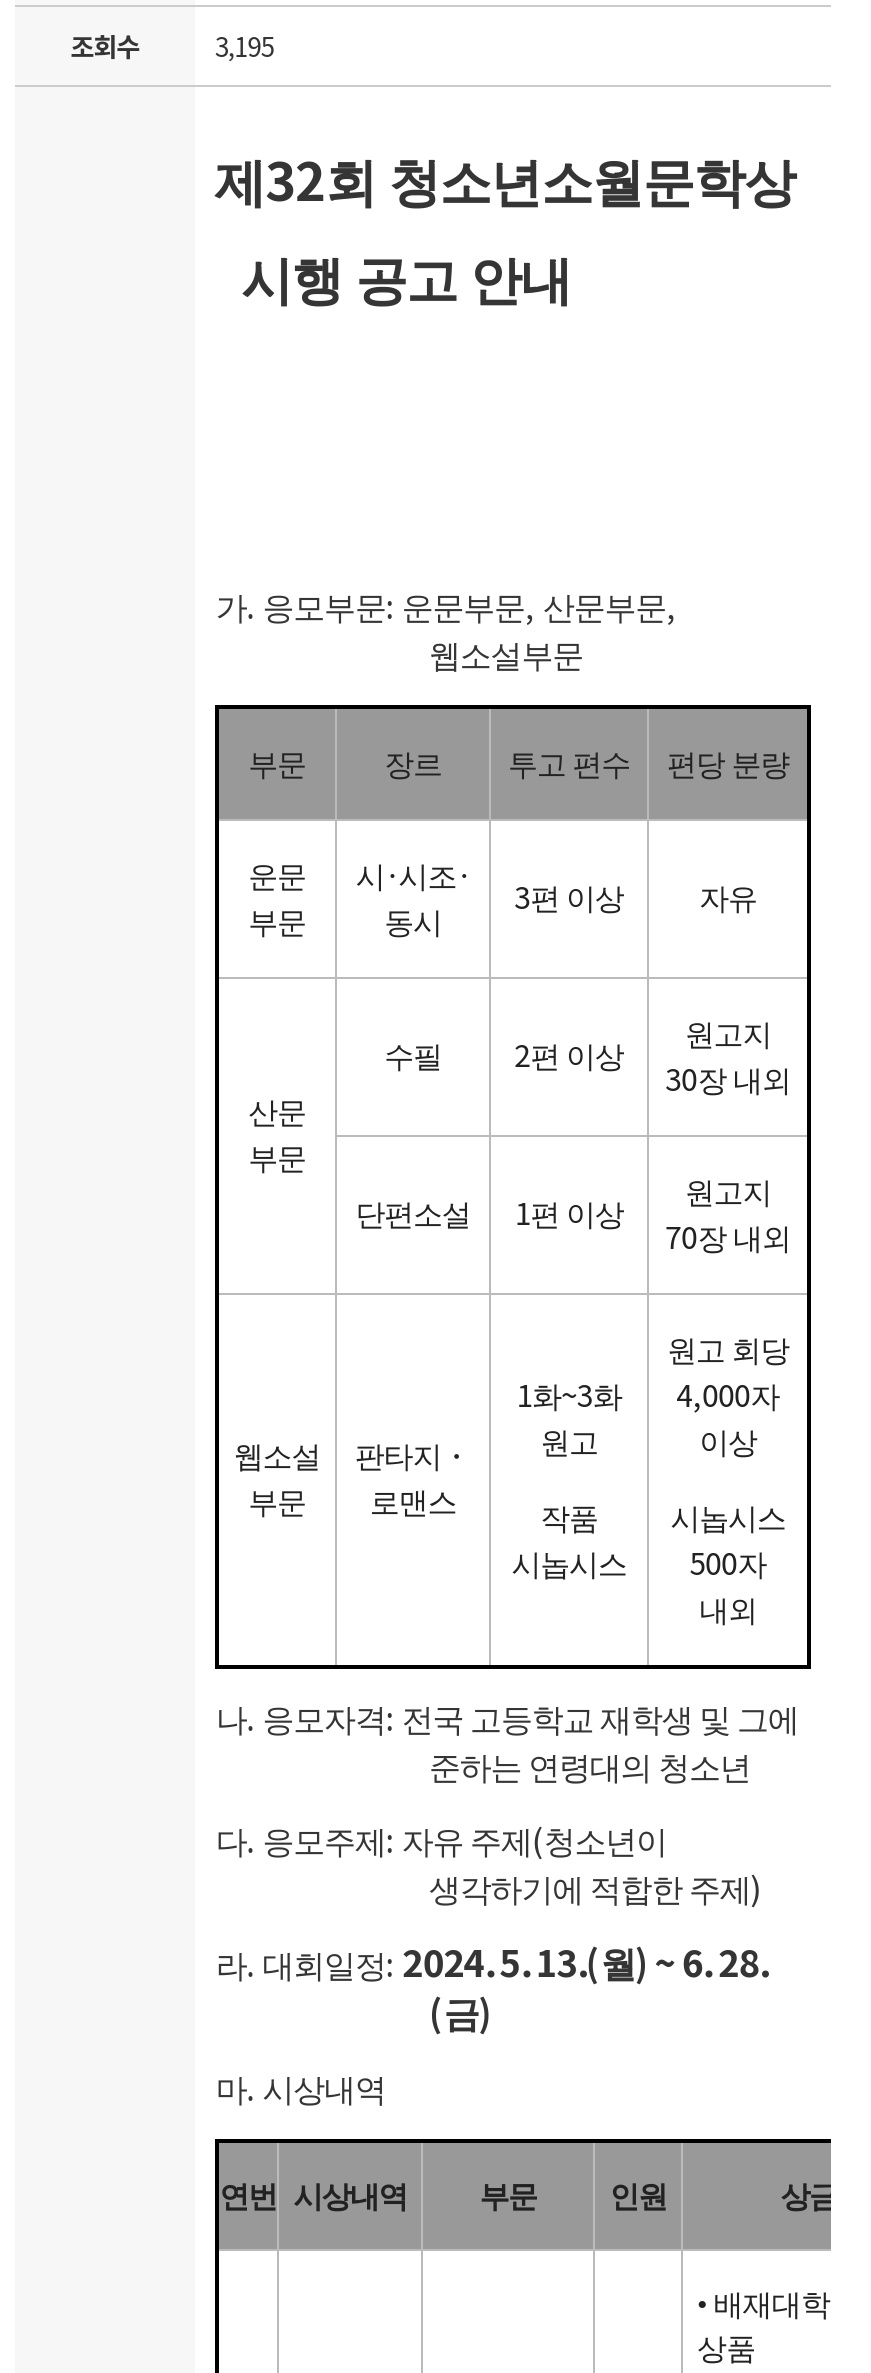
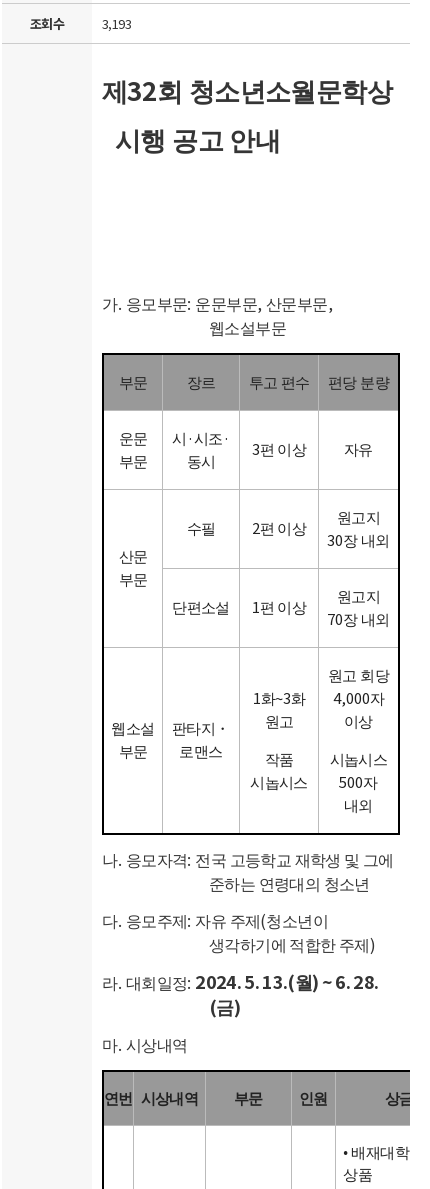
- 조회수 3,195
+ 조회수 3,193
